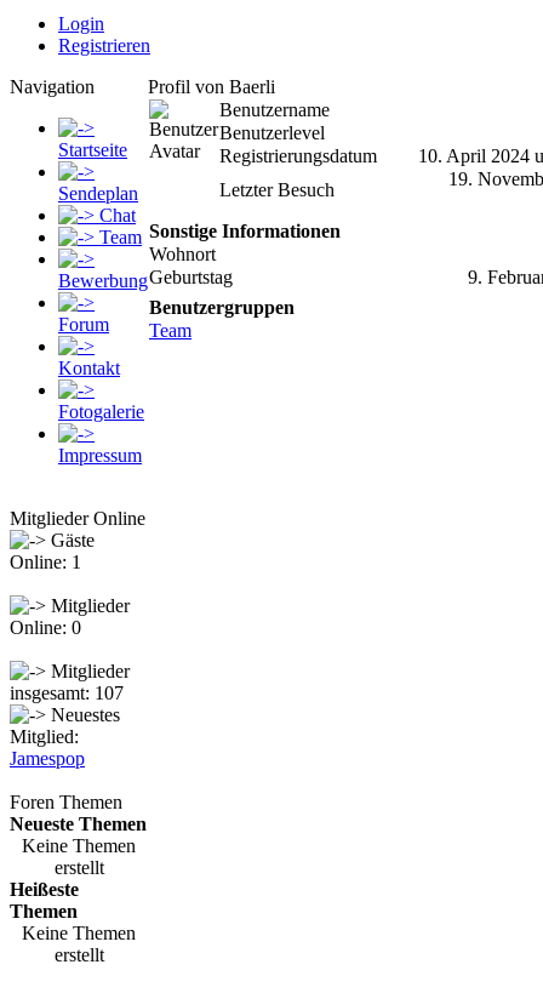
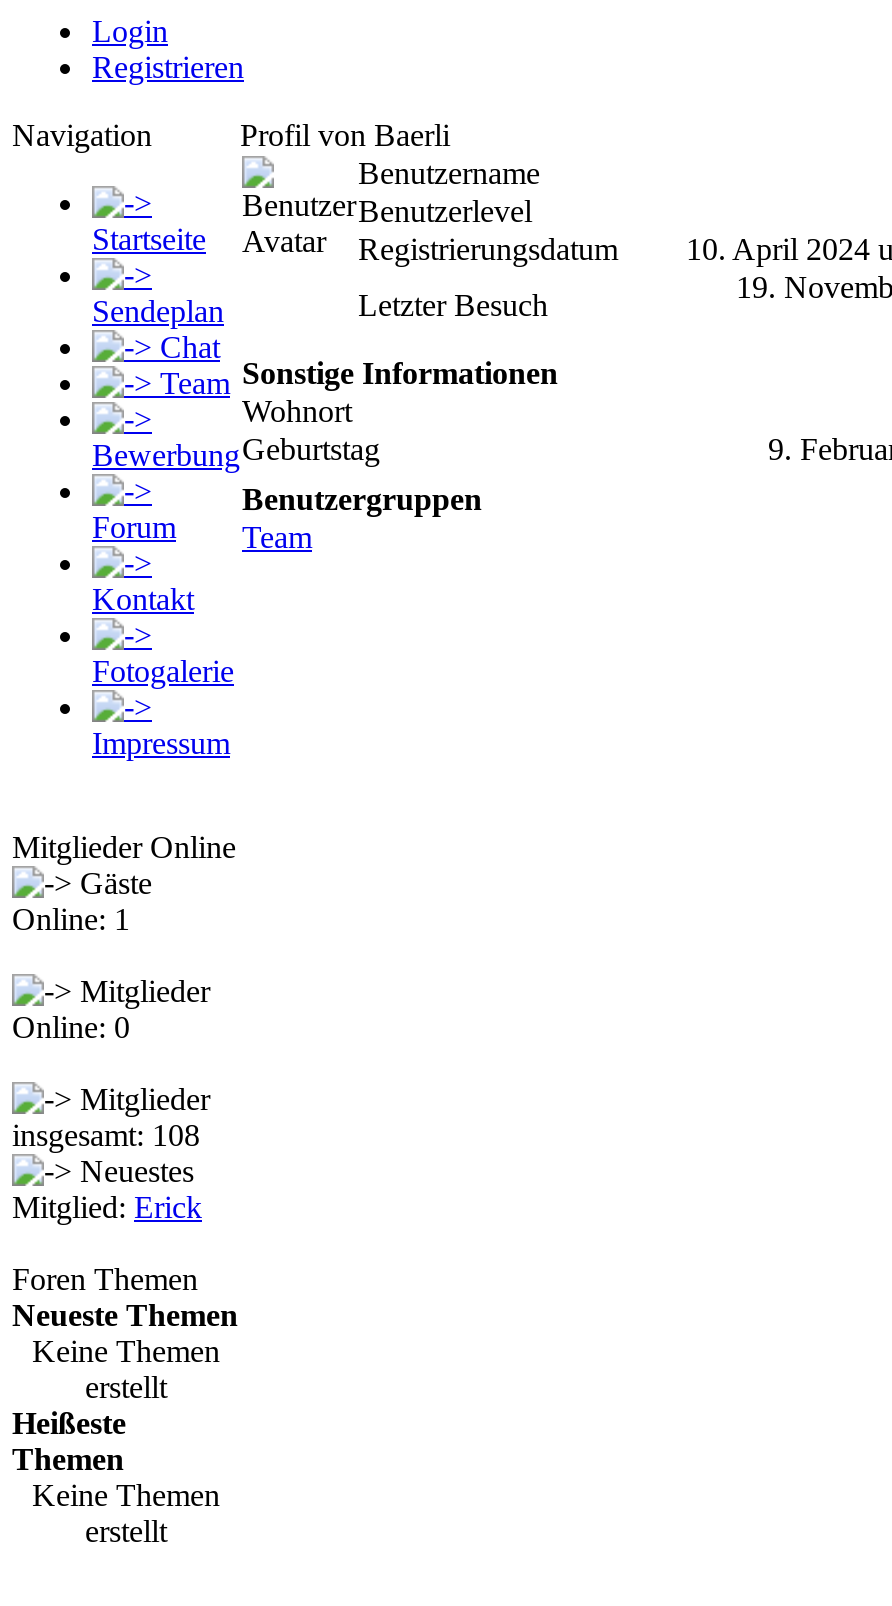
- insgesamt: 107
+ insgesamt: 108

- Mitglied:
- Jamespop
+ Mitglied: Erick
